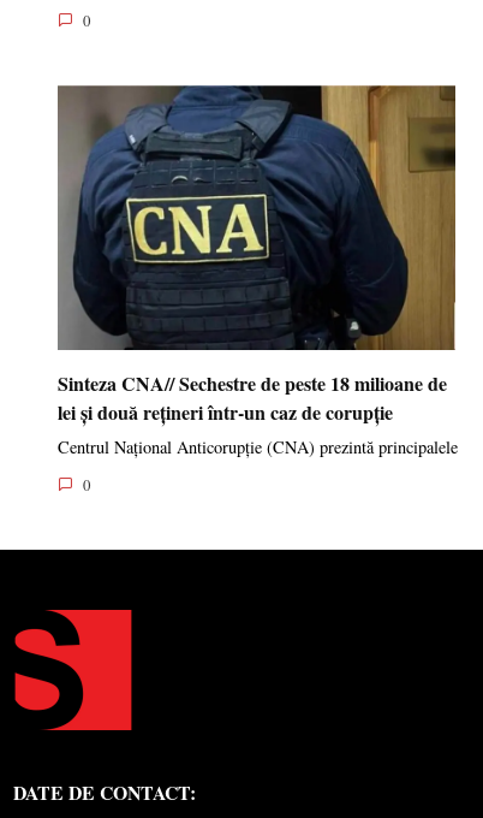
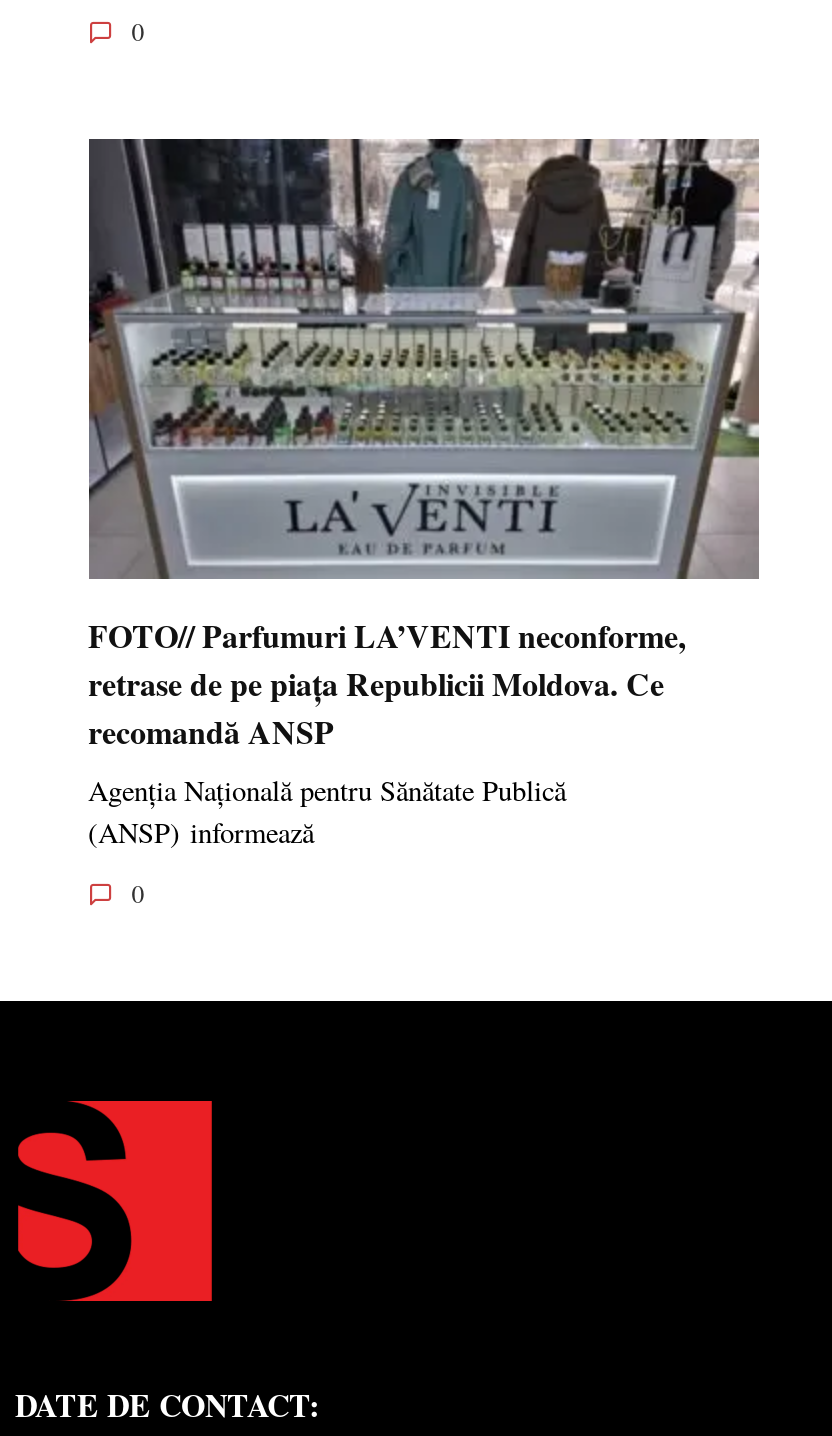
- [image]
- Sinteza CNA// Sechestre de peste 18 milioane de
- lei și două rețineri într-un caz de corupție
- Centrul Național Anticorupție (CNA) prezintă principalele
+ [image]
+ FOTO// Parfumuri LA’VENTI neconforme,
+ retrase de pe piața Republicii Moldova. Ce
+ recomandă ANSP
+ Agenția Națională pentru Sănătate Publică
+ (ANSP) informează
